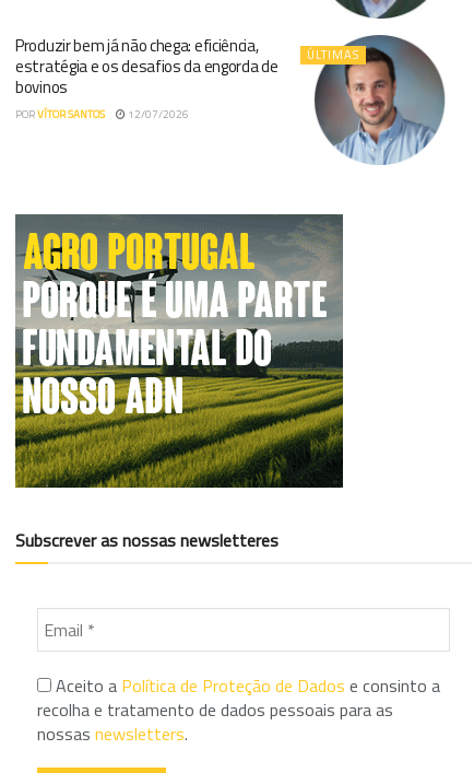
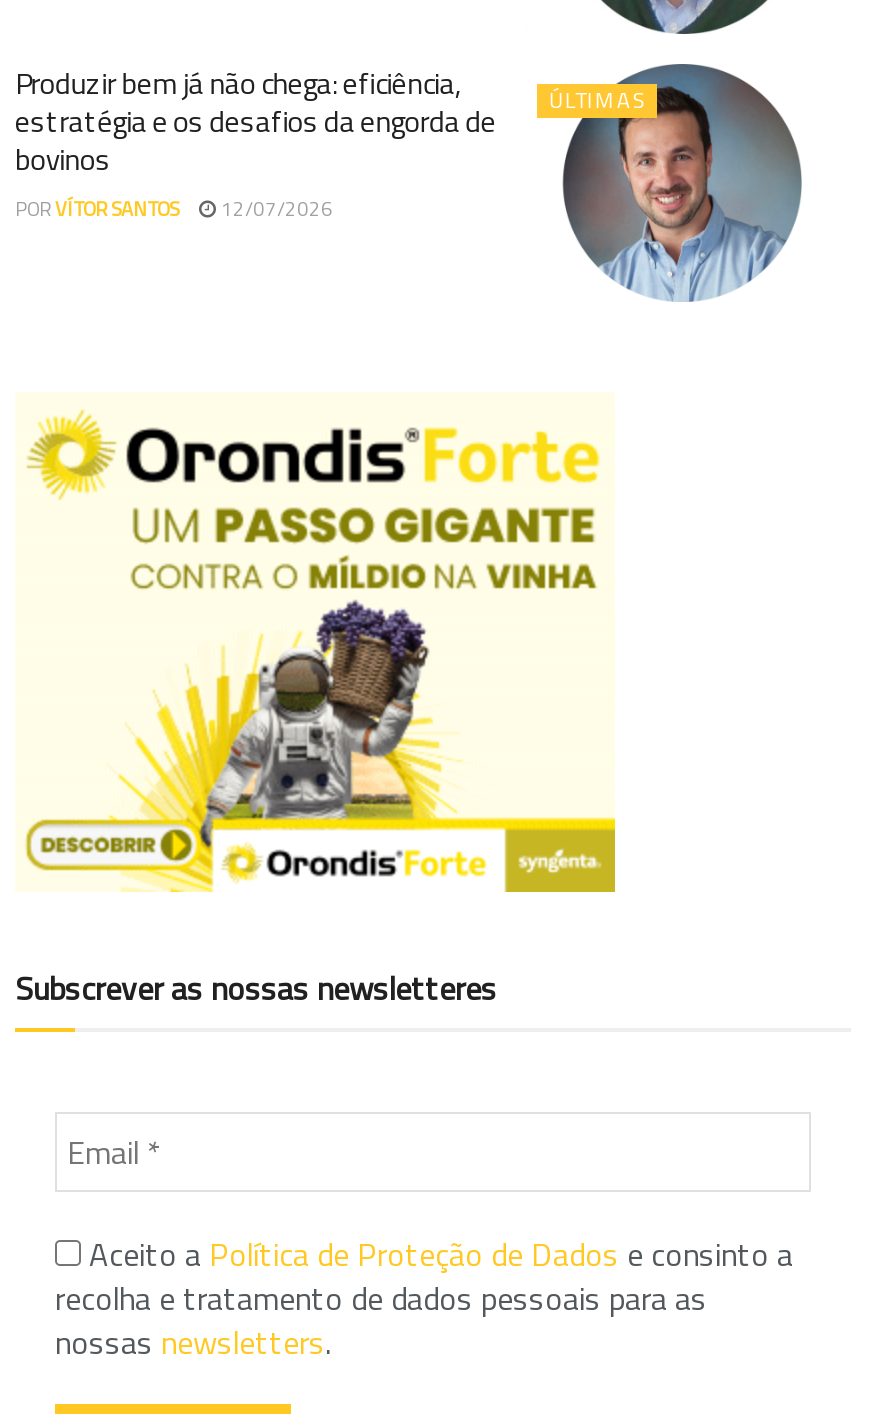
- [image]
+ [image]
